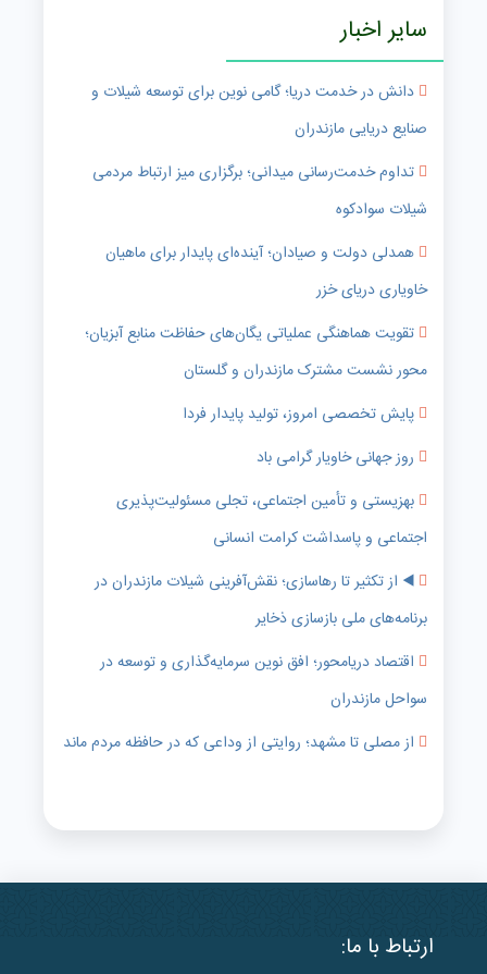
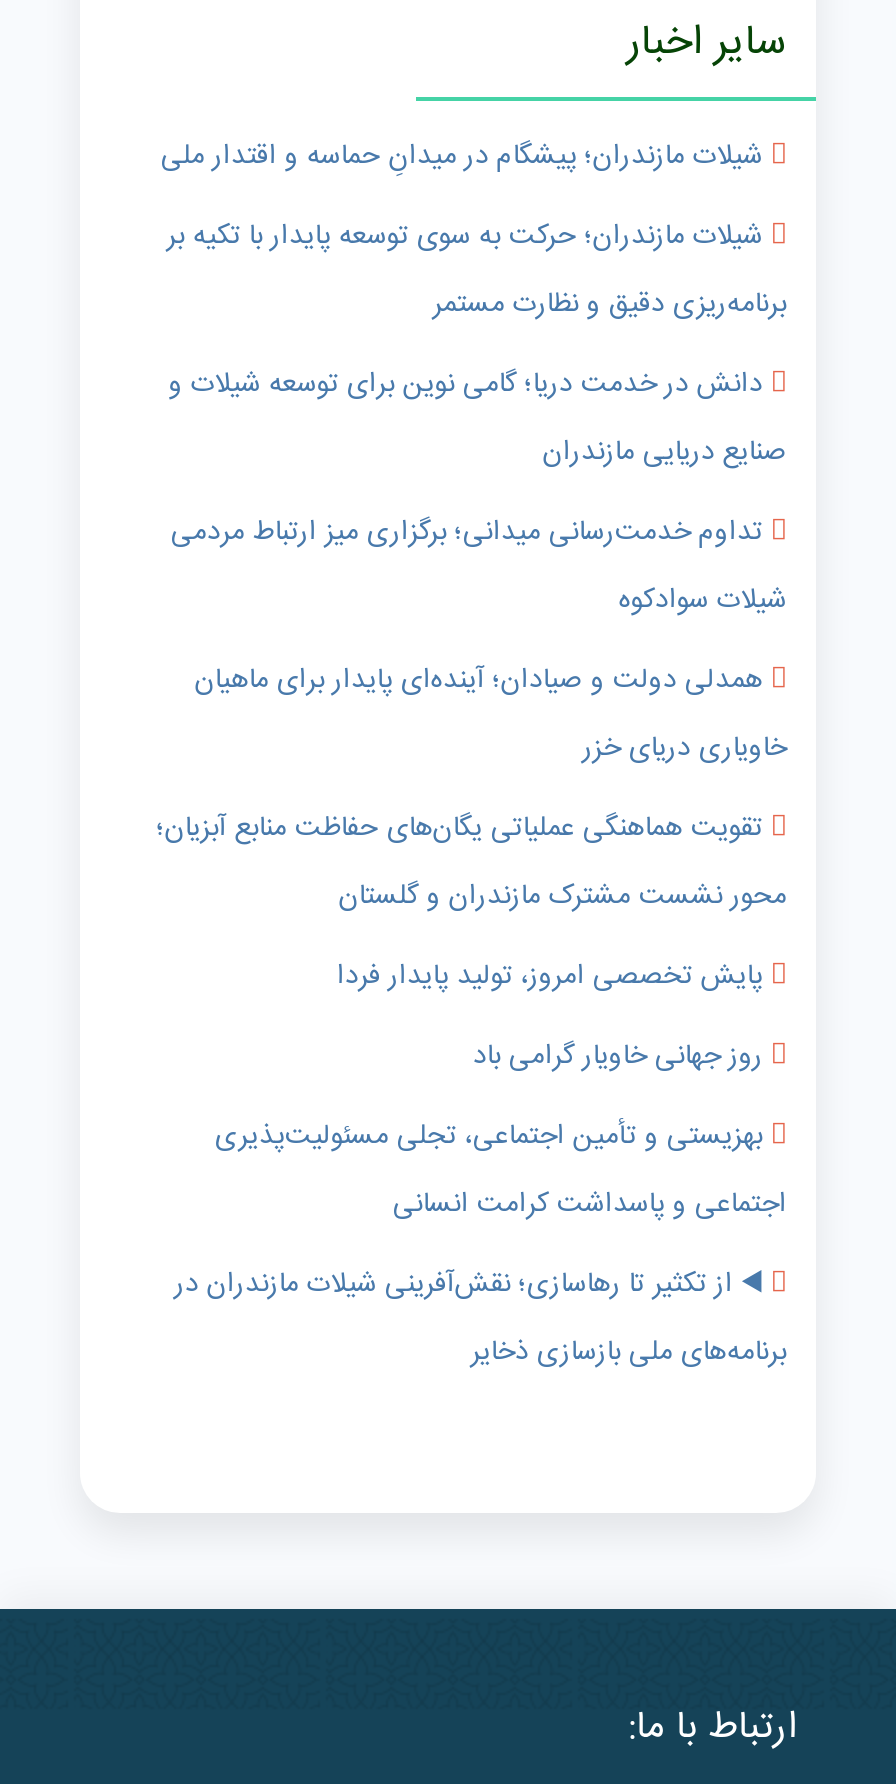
+ شیلات مازندران؛ پیشگام در میدانِ حماسه و اقتدار ملی
+ شیلات مازندران؛ حرکت به سوی توسعه پایدار با تکیه بر
+ برنامه‌ریزی دقیق و نظارت مستمر

moved down: دانش در خدمت دریا؛ گامی نوین برای توسعه شیلات و | صنایع دریایی مازندران | تداوم خدمت‌رسانی میدانی؛ برگزاری میز ارتباط مردمی | ... | اجتماعی و پاسداشت کرامت انسانی | برنامه‌های ملی بازسازی ذخایر

- اقتصاد دریا‌محور؛ افق نوین سرمایه‌گذاری و توسعه در
- سواحل مازندران
- از مصلی تا مشهد؛ روایتی از وداعی که در حافظه مردم ماند
